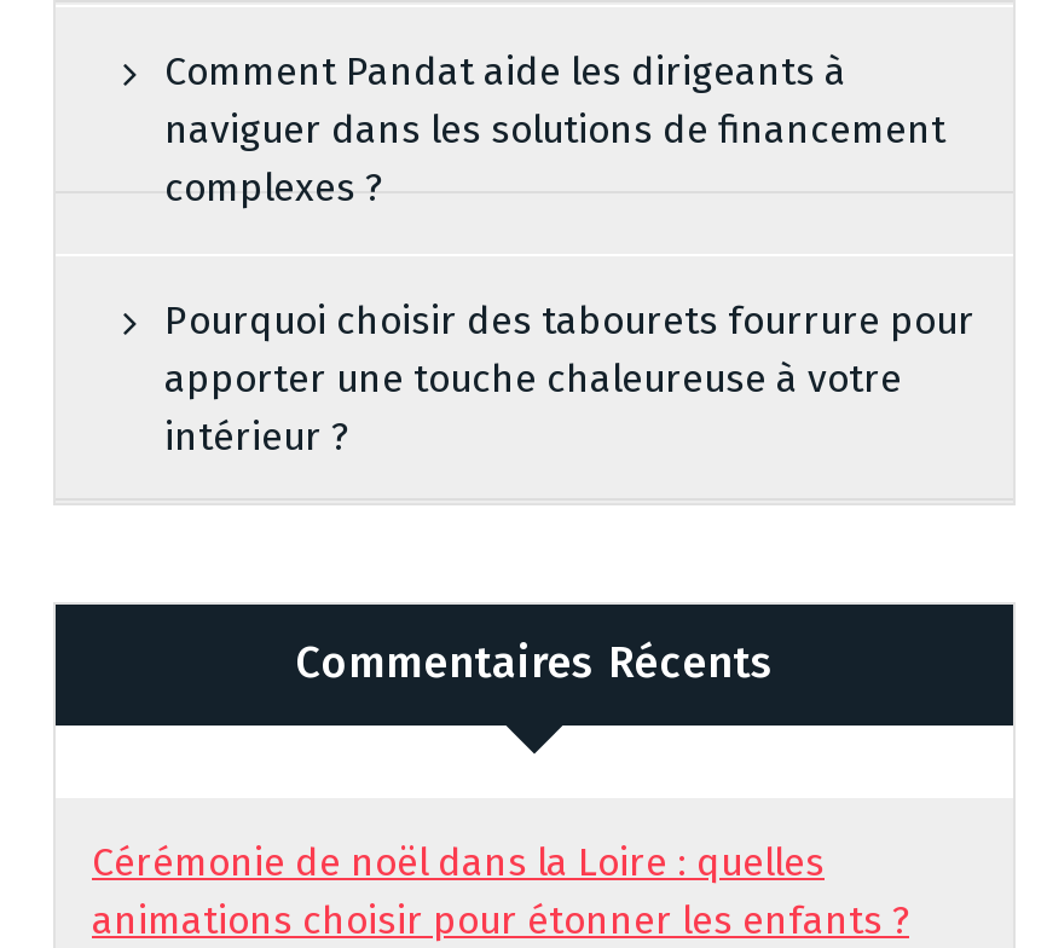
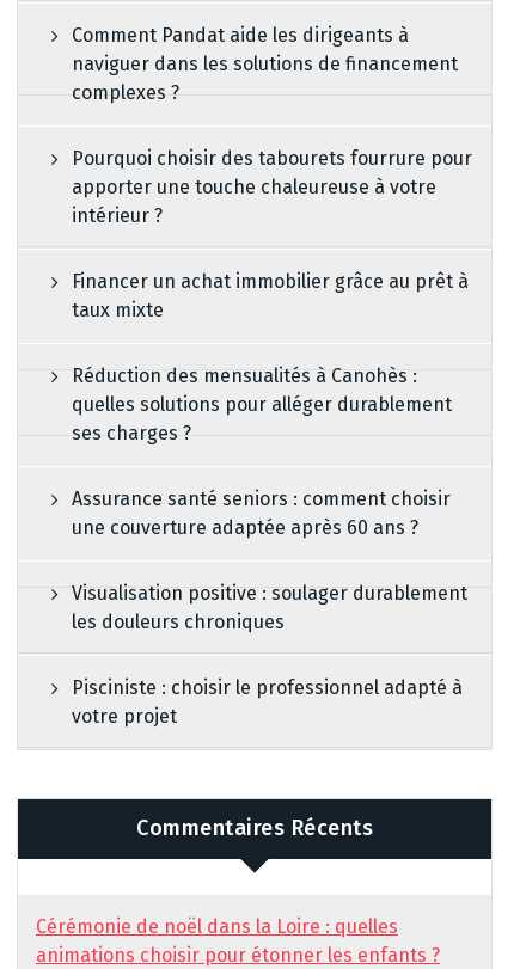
+ Financer un achat immobilier grâce au prêt à
+ taux mixte
+ Réduction des mensualités à Canohès :
+ quelles solutions pour alléger durablement
+ ses charges ?
+ Assurance santé seniors : comment choisir
+ une couverture adaptée après 60 ans ?
+ Visualisation positive : soulager durablement
+ les douleurs chroniques
+ Pisciniste : choisir le professionnel adapté à
+ votre projet
